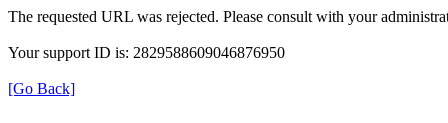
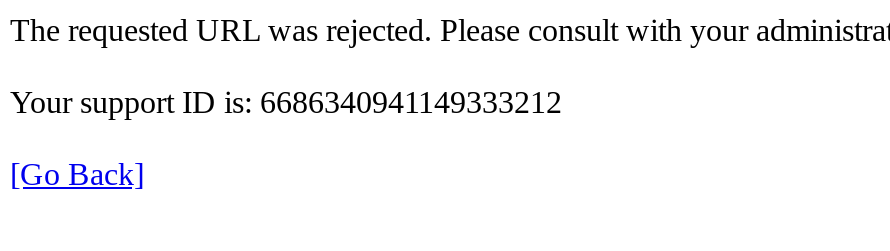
- Your support ID is: 2829588609046876950
+ Your support ID is: 6686340941149333212
